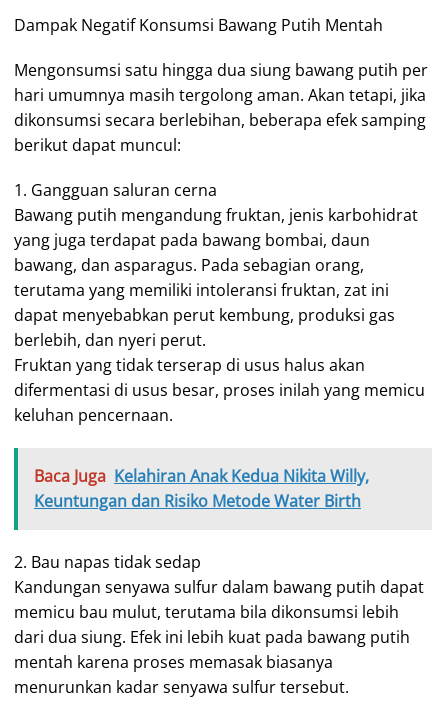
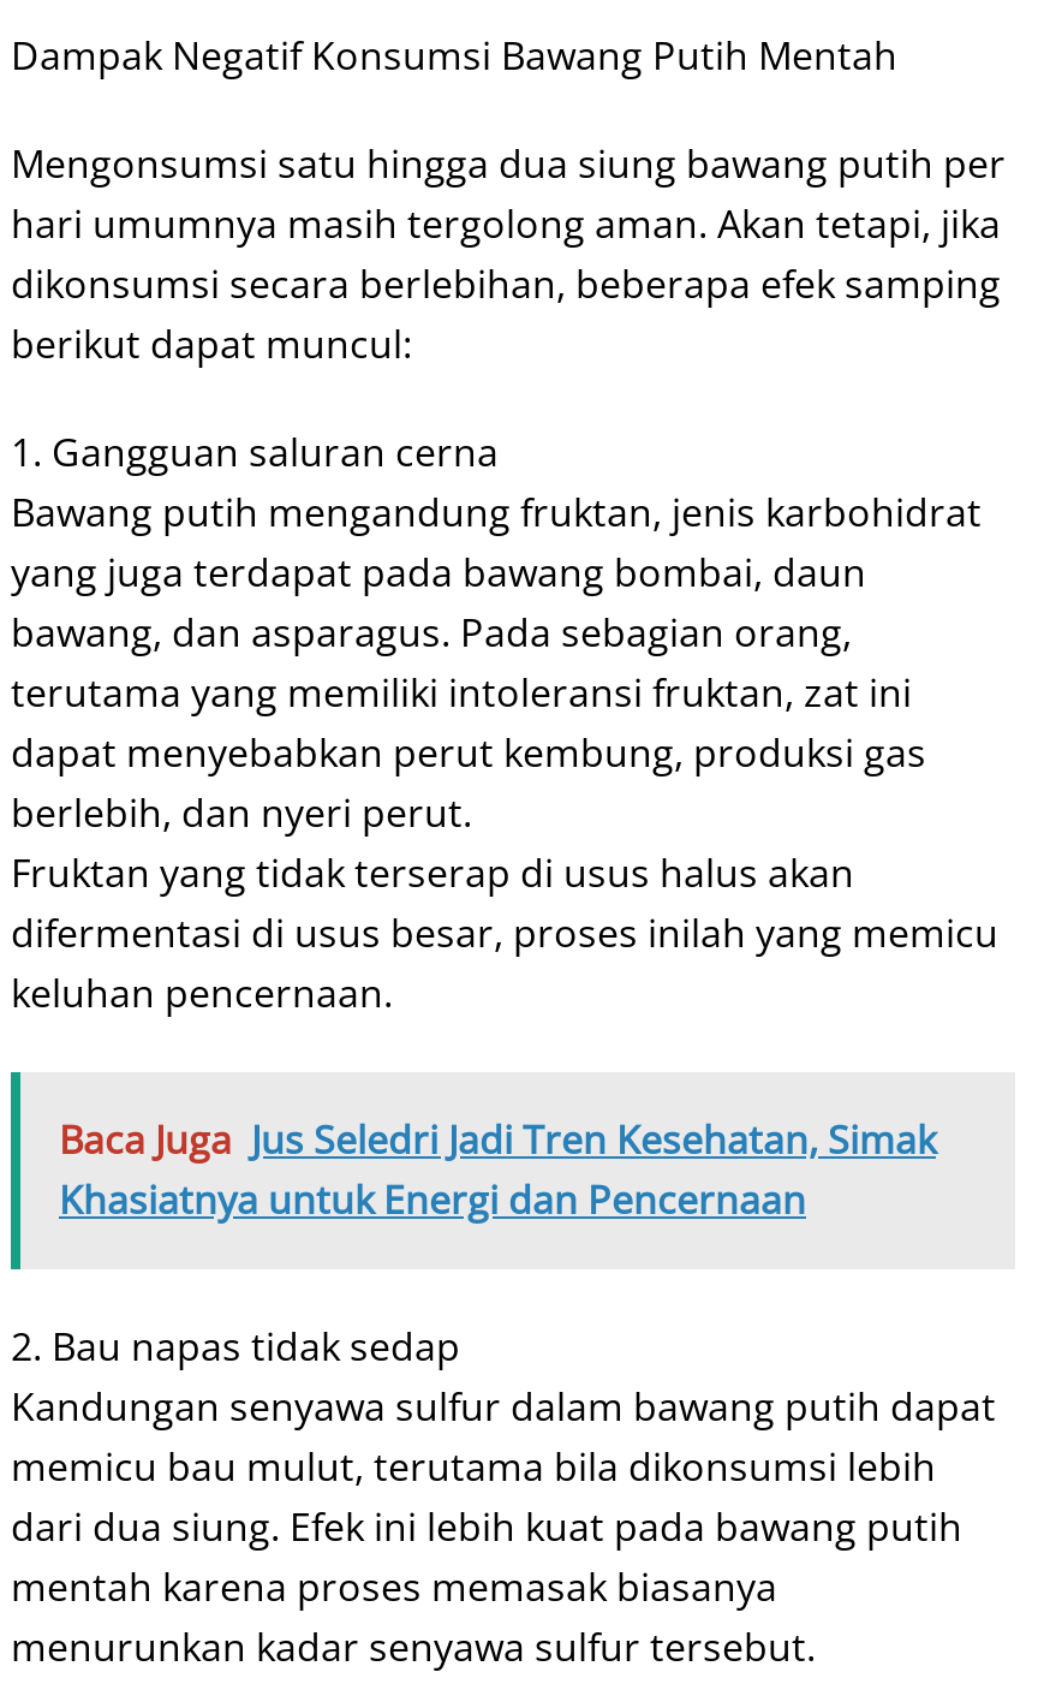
- Baca Juga Kelahiran Anak Kedua Nikita Willy,
- Keuntungan dan Risiko Metode Water Birth
+ Baca Juga Jus Seledri Jadi Tren Kesehatan, Simak
+ Khasiatnya untuk Energi dan Pencernaan
